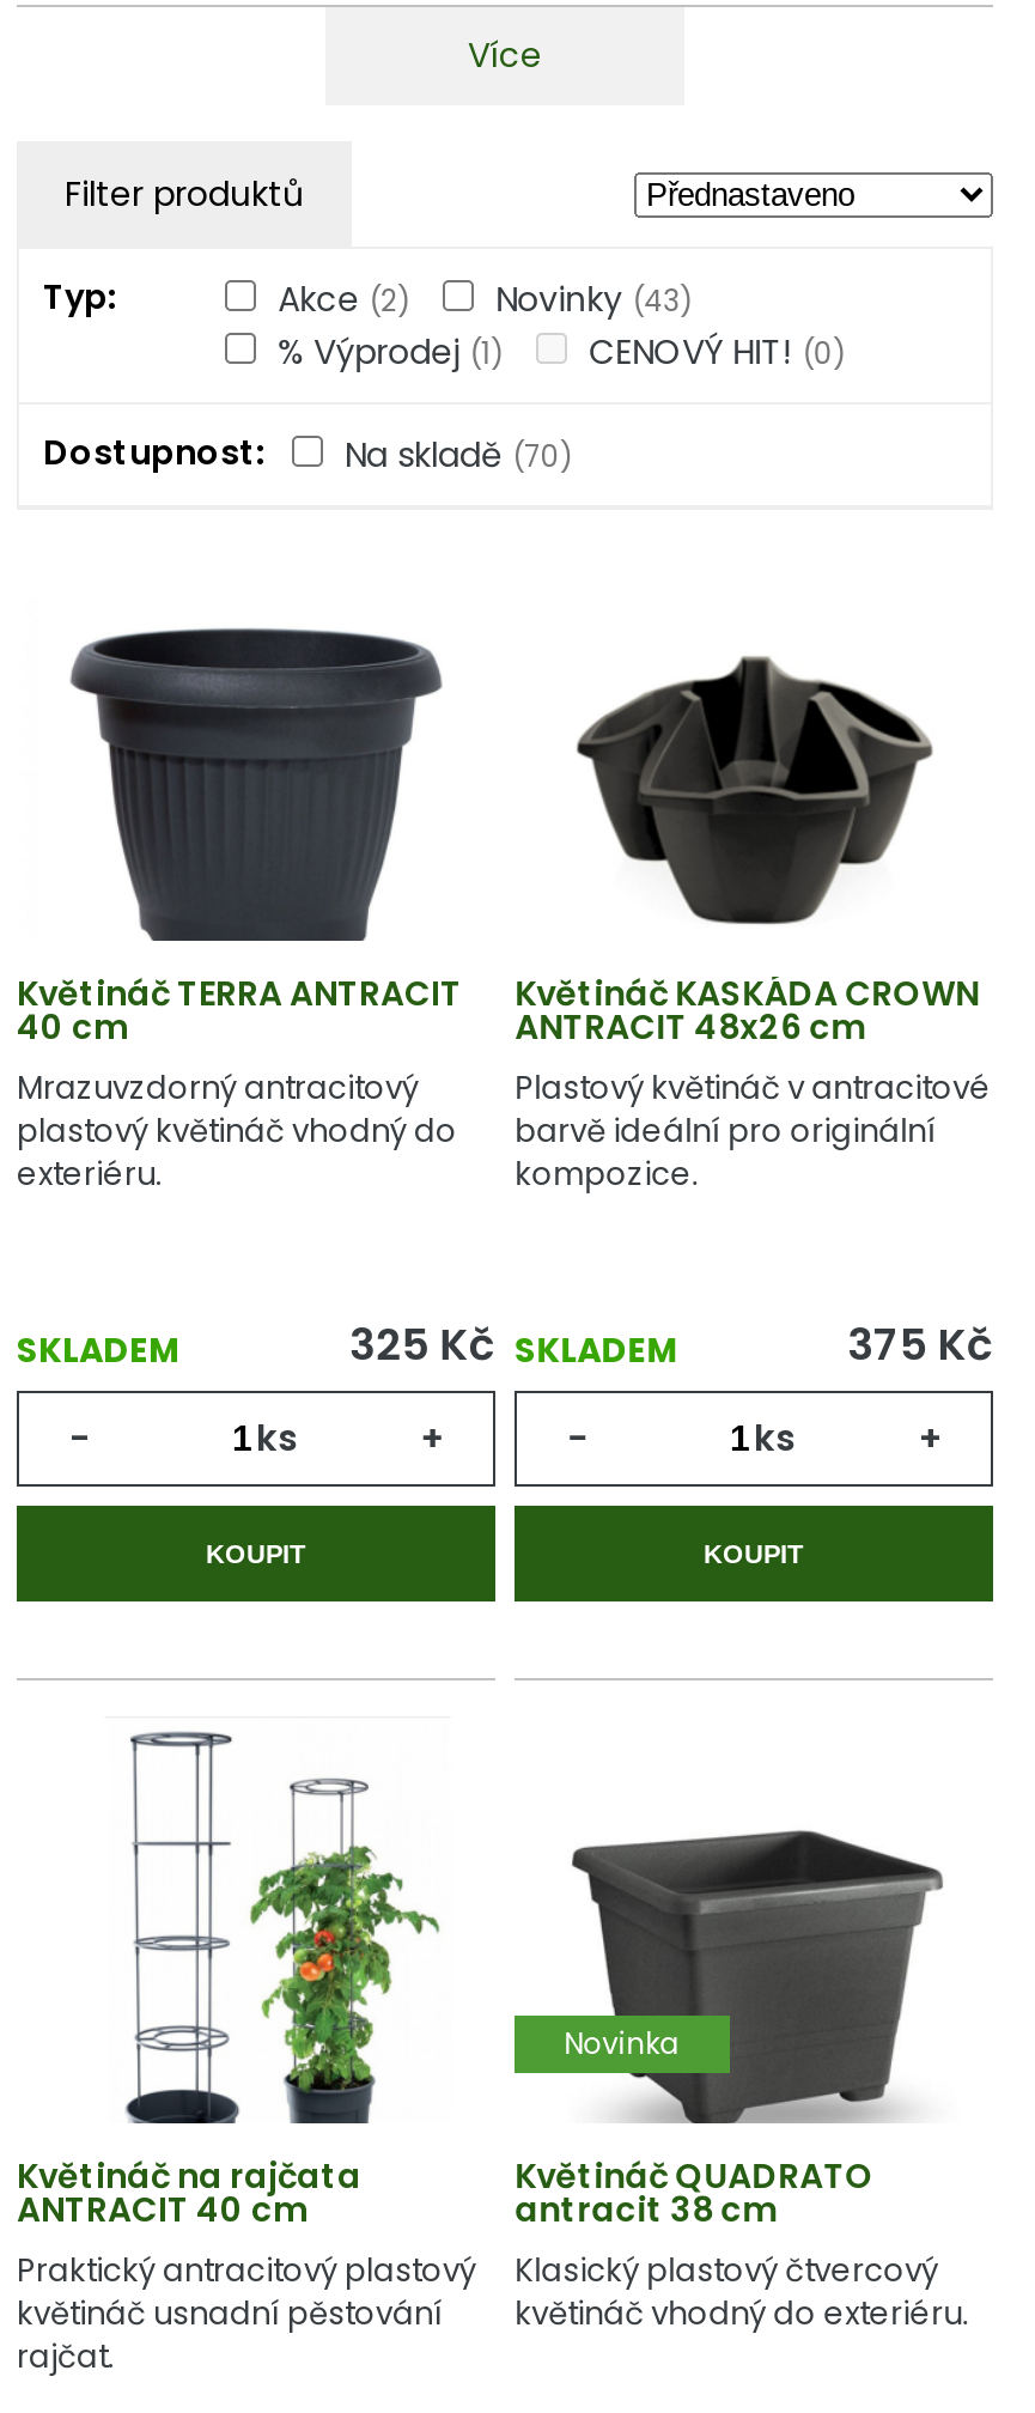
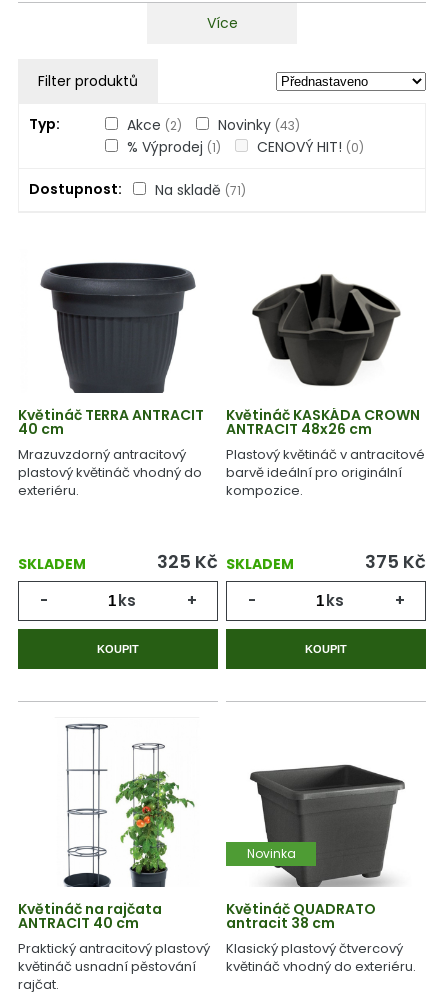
- Dostupnost Na skladě (70)
+ Dostupnost Na skladě (71)
